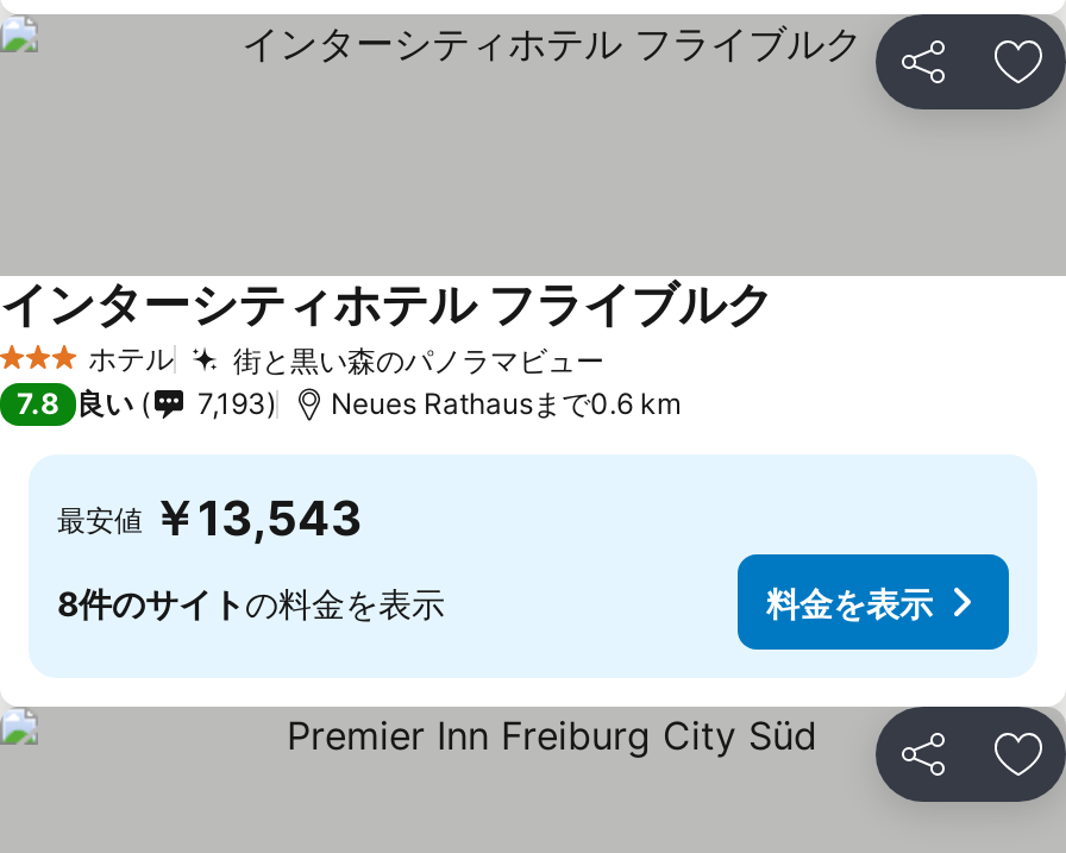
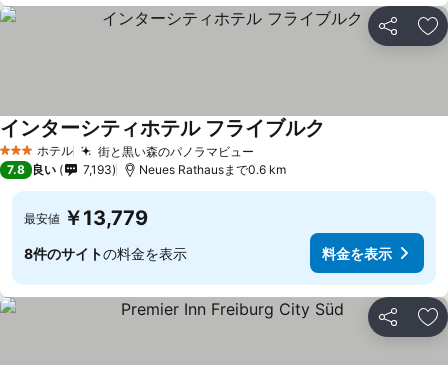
- 最安値 ￥13,543
+ 最安値 ￥13,779
